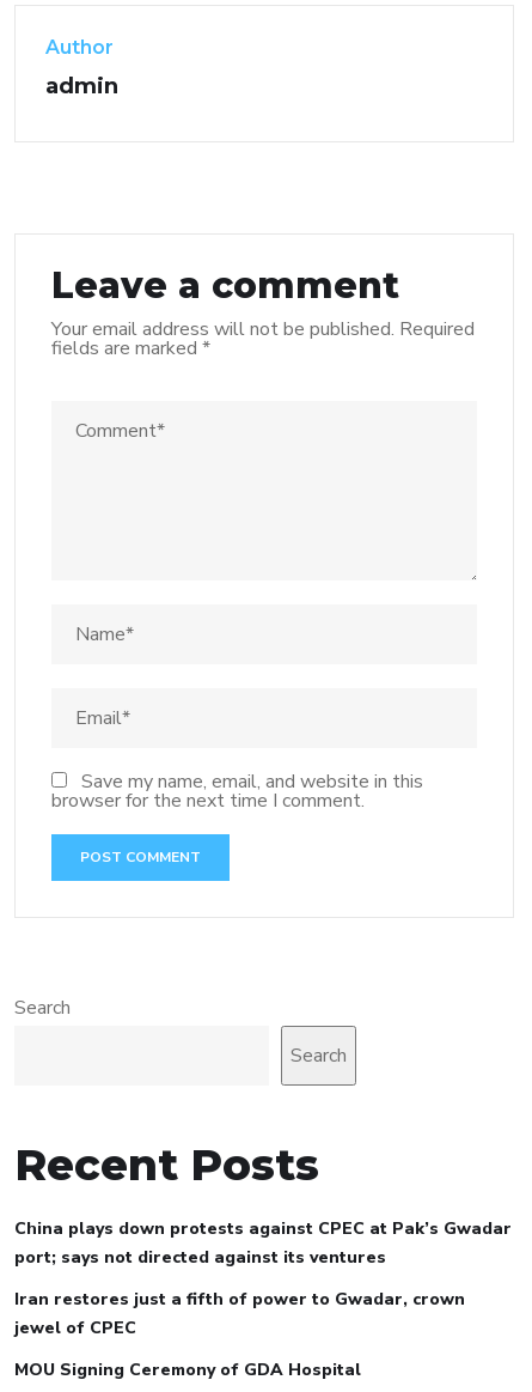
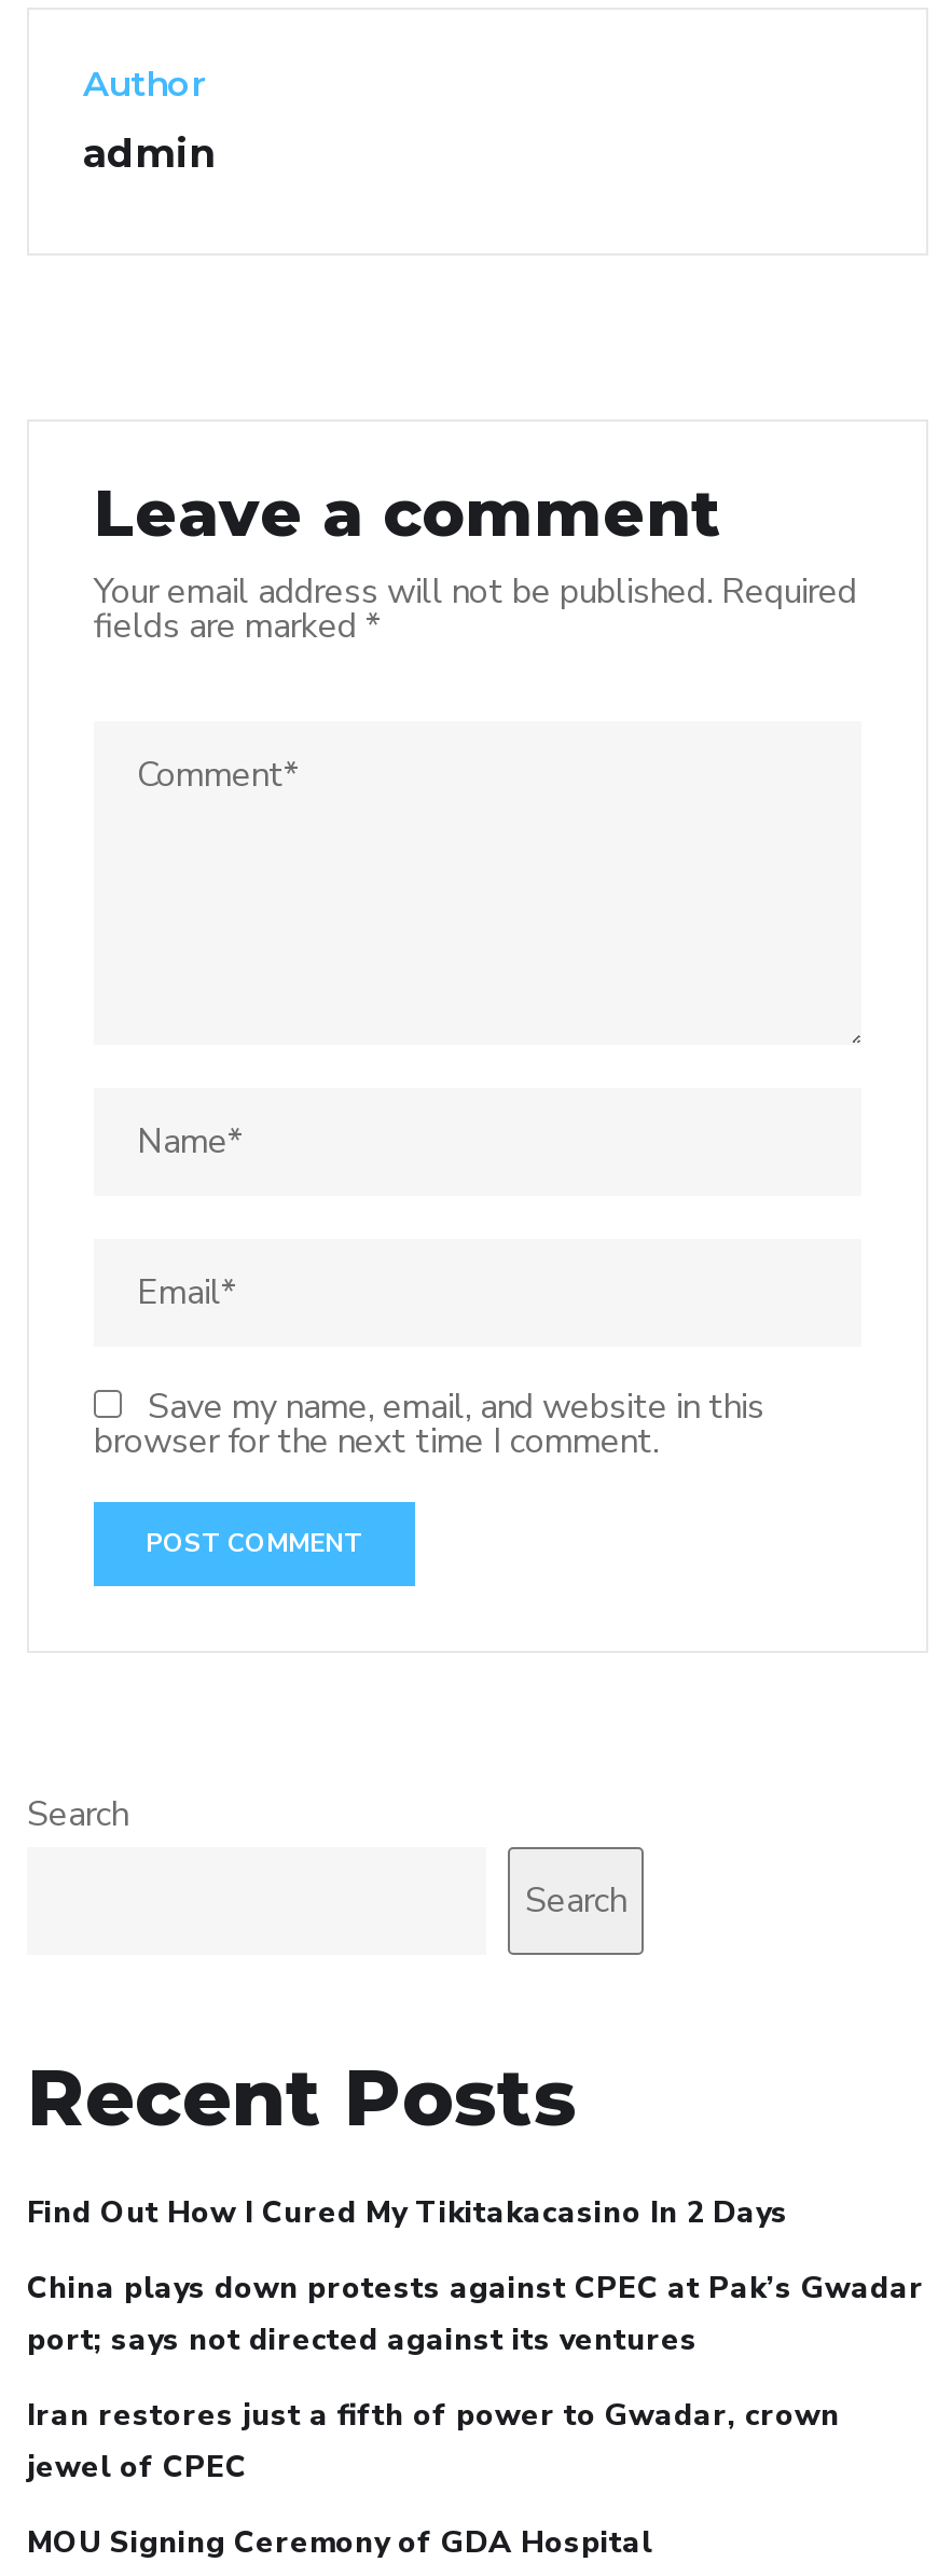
+ Find Out How I Cured My Tikitakacasino In 2 Days
